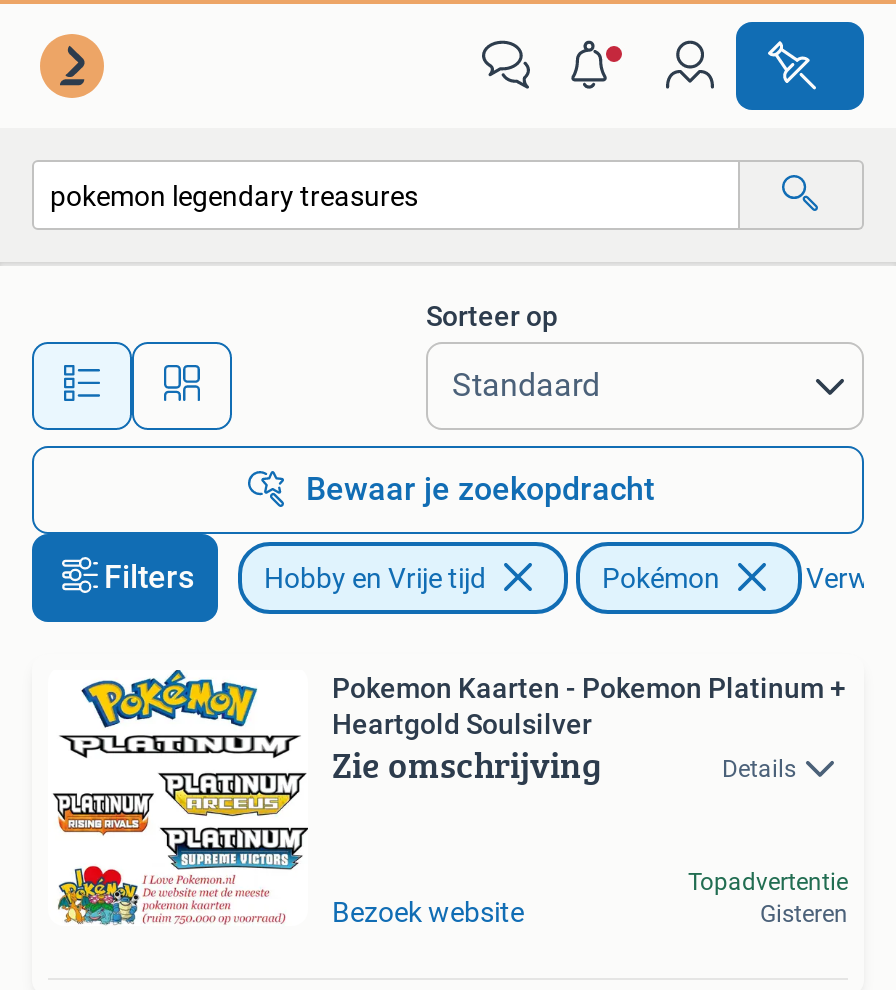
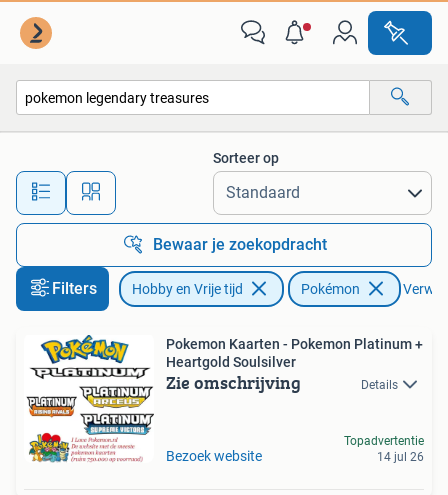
- Gisteren
+ 14 jul 26
